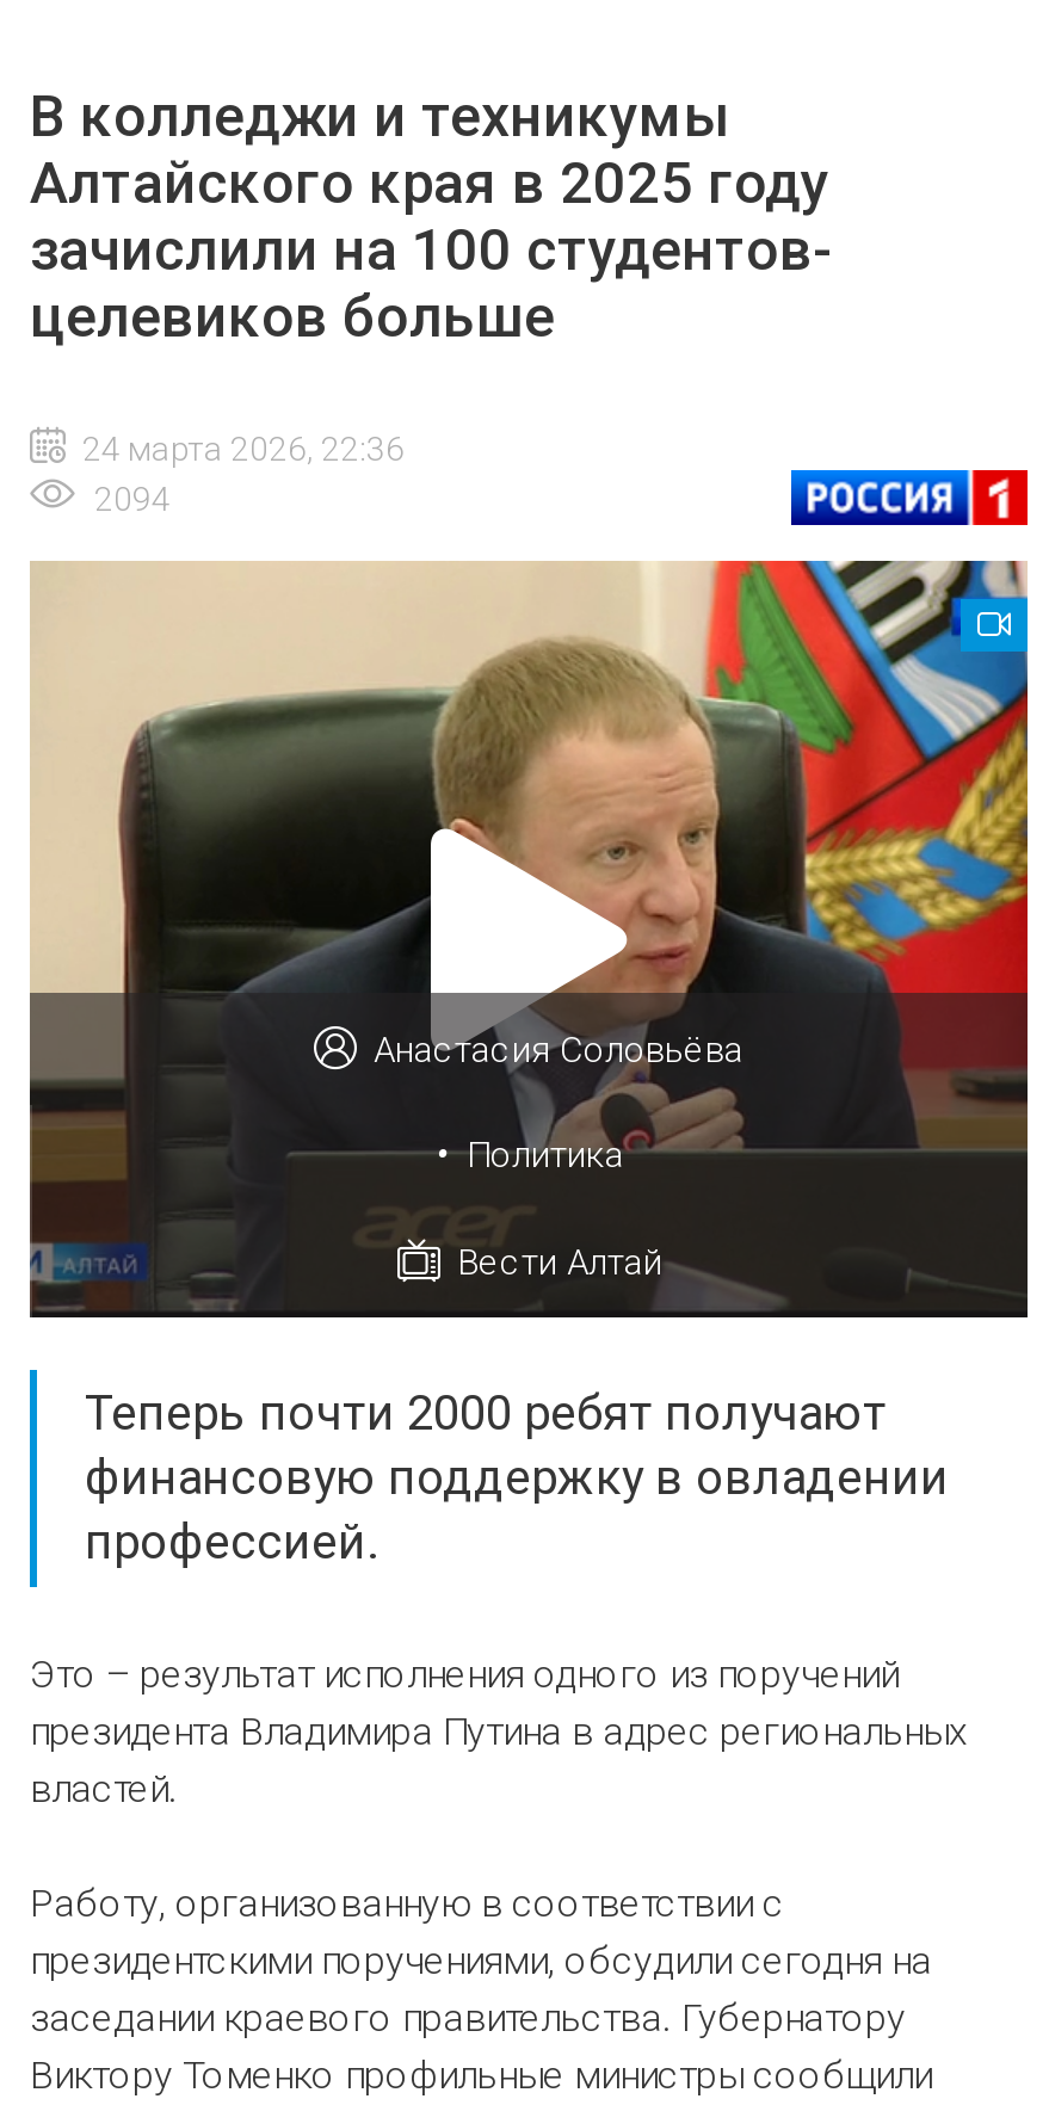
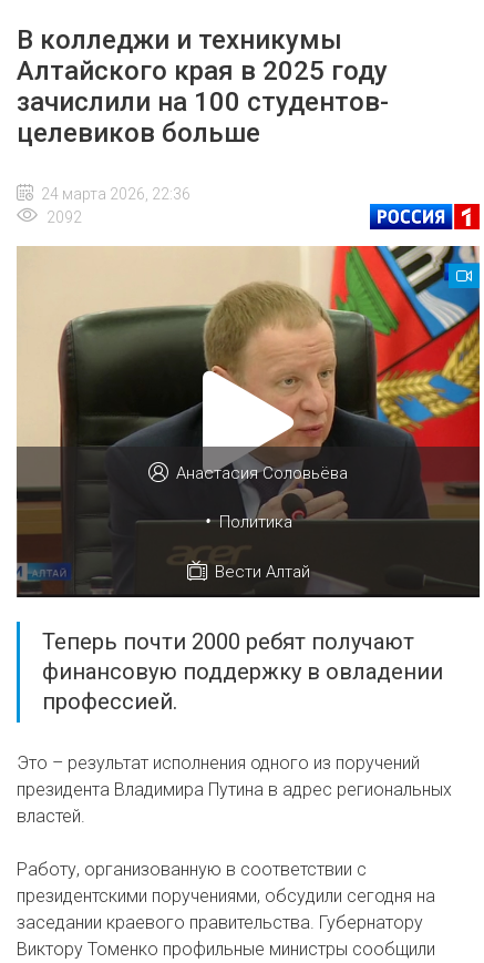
- 2094
+ 2092
